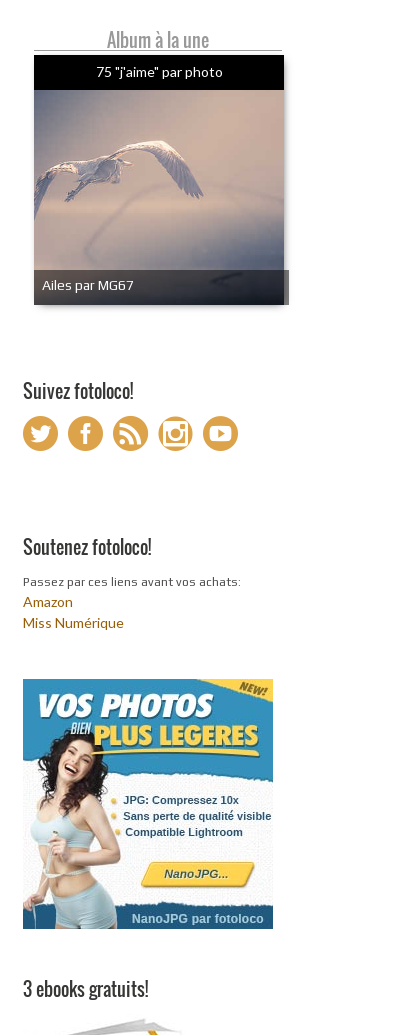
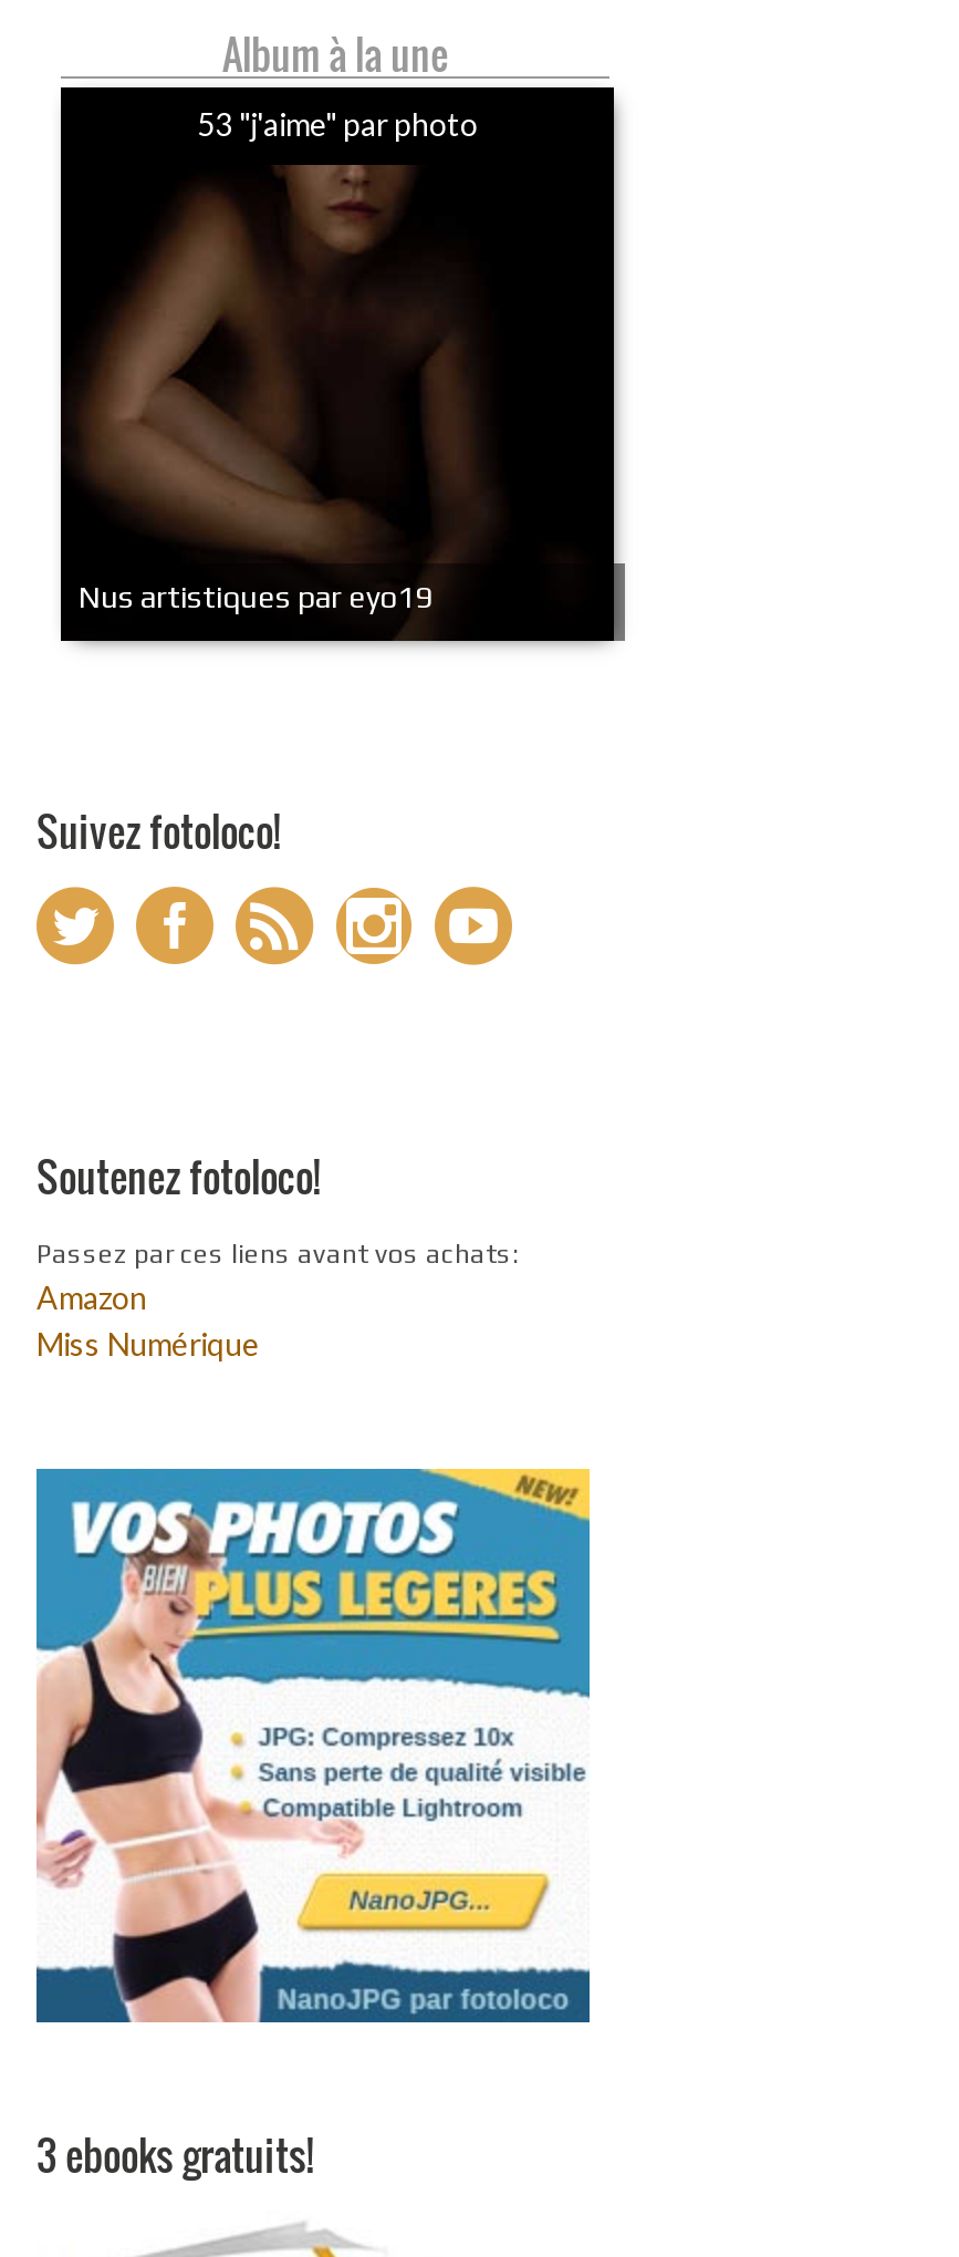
- 75 "j'aime" par photo
+ 53 "j'aime" par photo

- [image]
- Ailes par MG67
+ [image]
+ Nus artistiques par eyo19

- [image]
+ [image]
